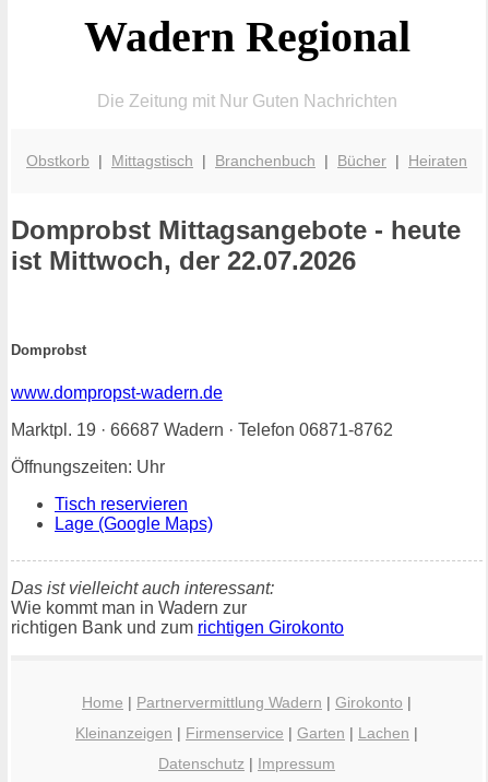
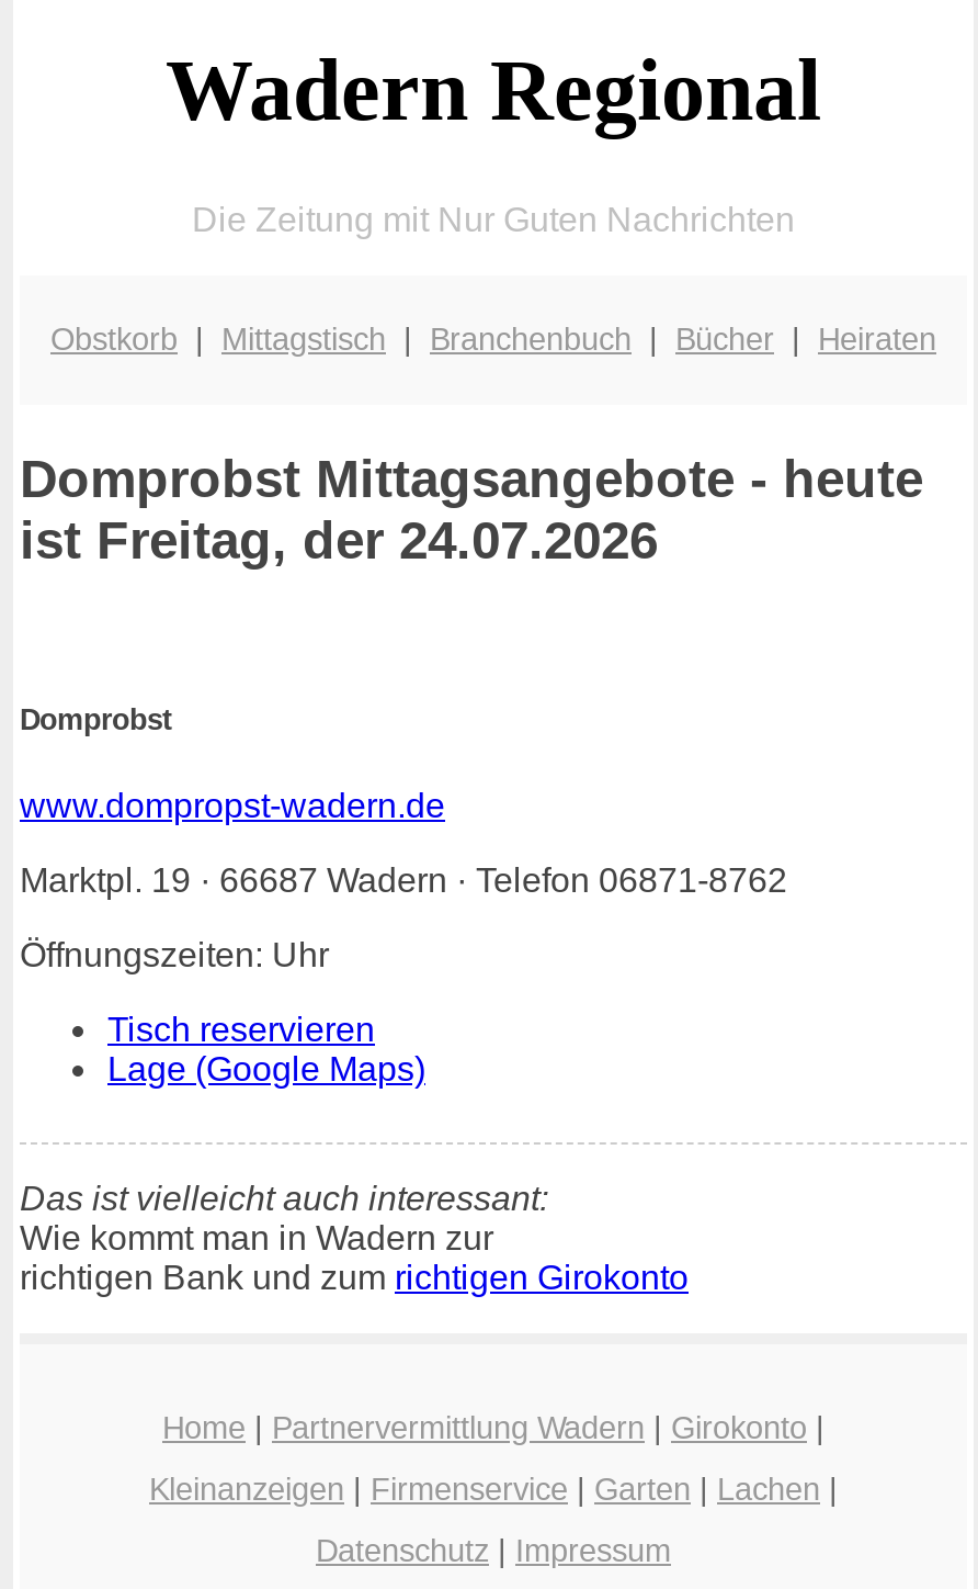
- ist Mittwoch, der 22.07.2026
+ ist Freitag, der 24.07.2026
